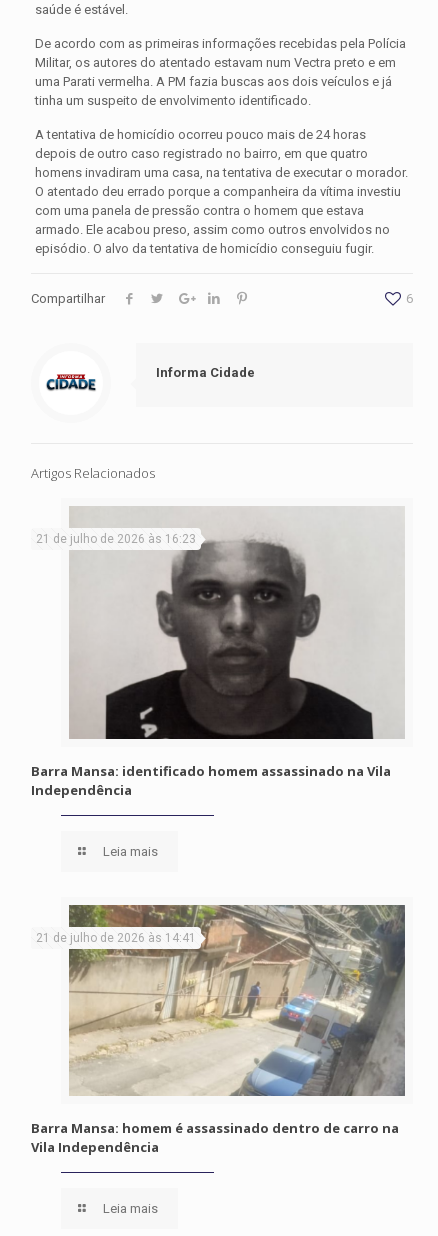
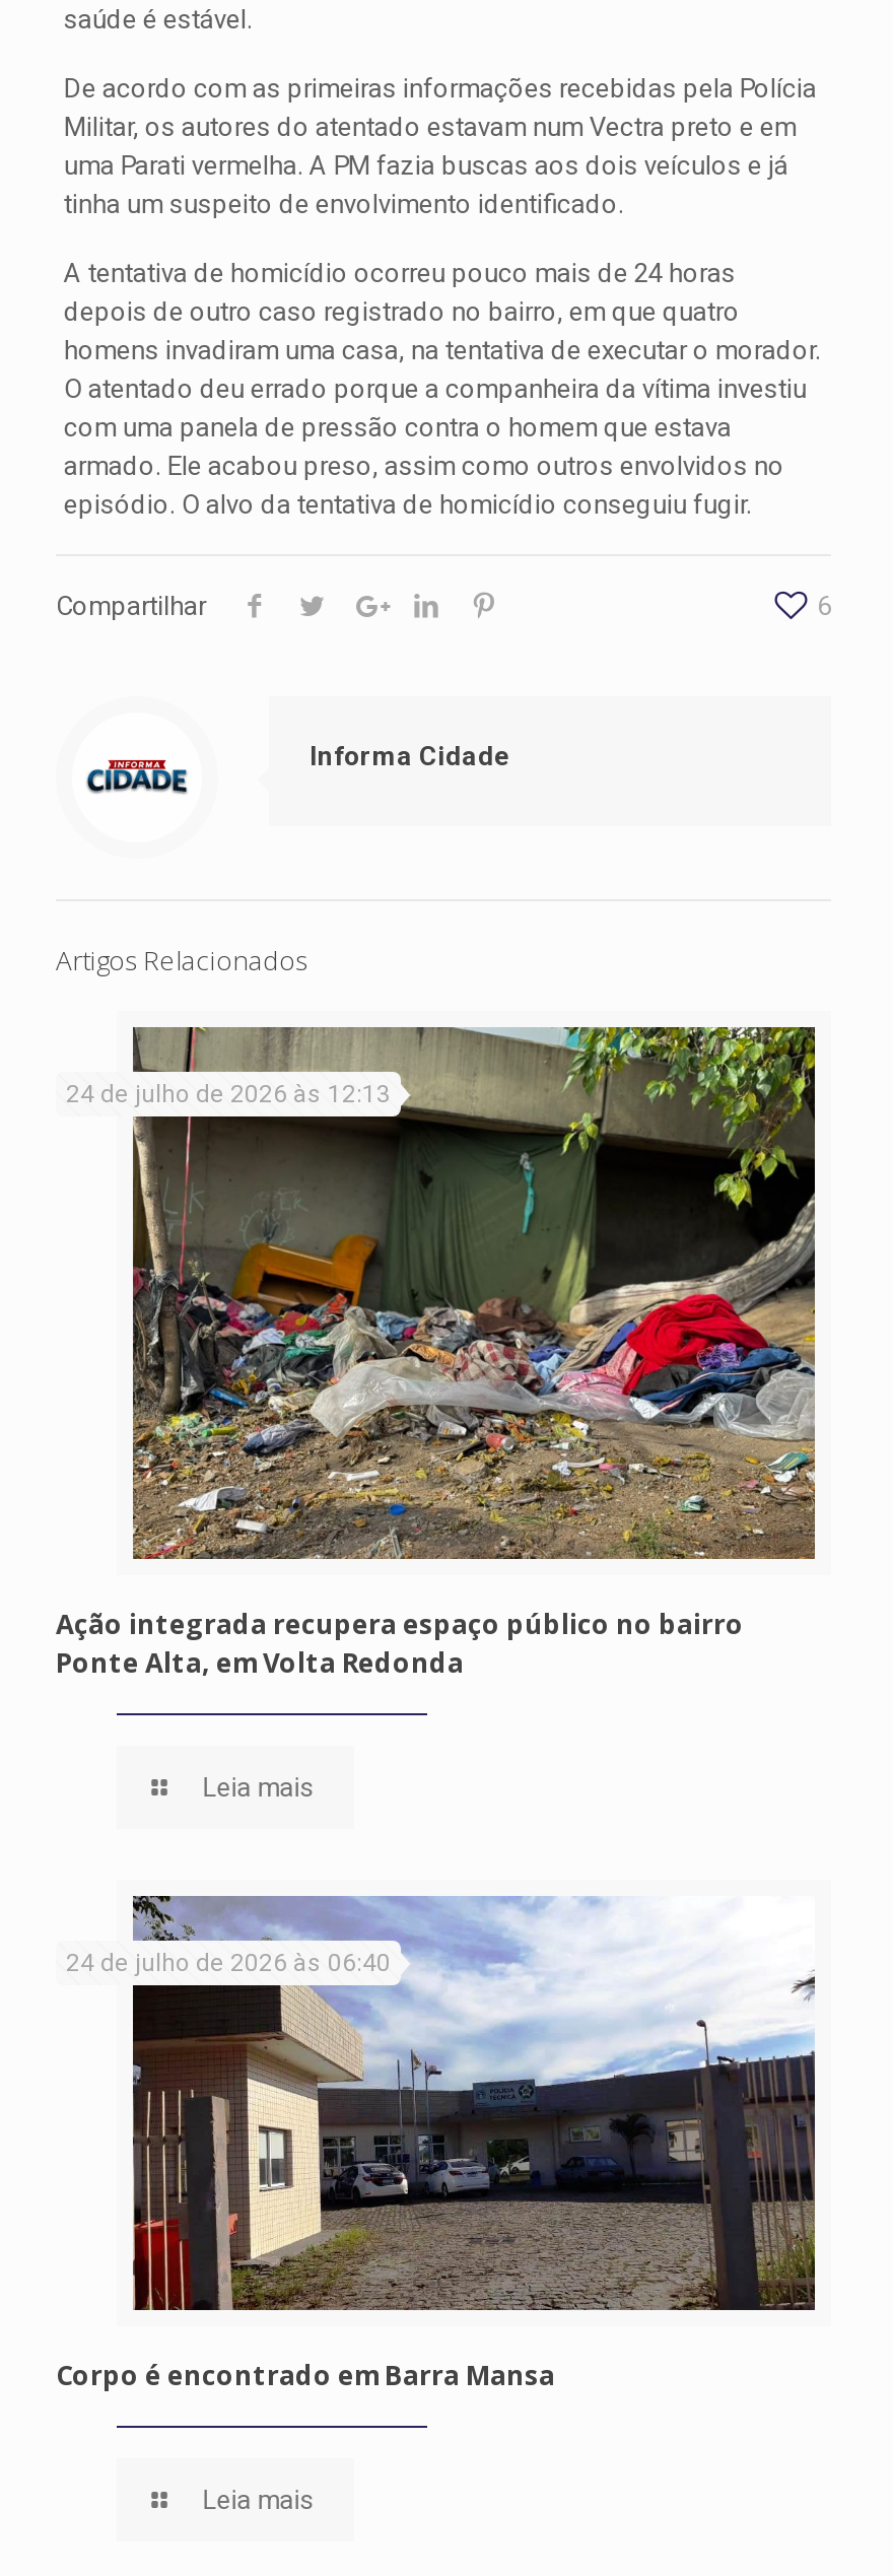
- [image]
- 21 de julho de 2026 às 16:23
+ [image]
+ 24 de julho de 2026 às 12:13

- Barra Mansa: identificado homem assassinado na Vila
- Independência
+ Ação integrada recupera espaço público no bairro
+ Ponte Alta, em Volta Redonda

- [image]
- 21 de julho de 2026 às 14:41
+ [image]
+ 24 de julho de 2026 às 06:40

- Barra Mansa: homem é assassinado dentro de carro na
- Vila Independência
+ Corpo é encontrado em Barra Mansa
